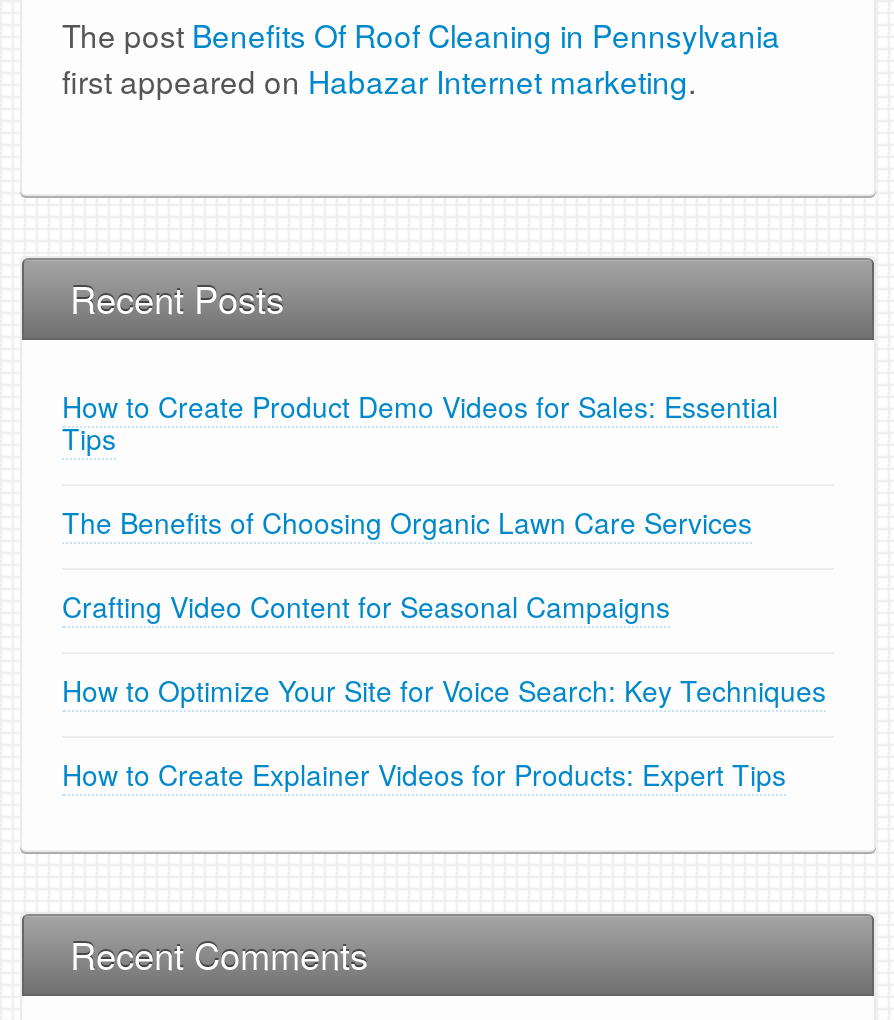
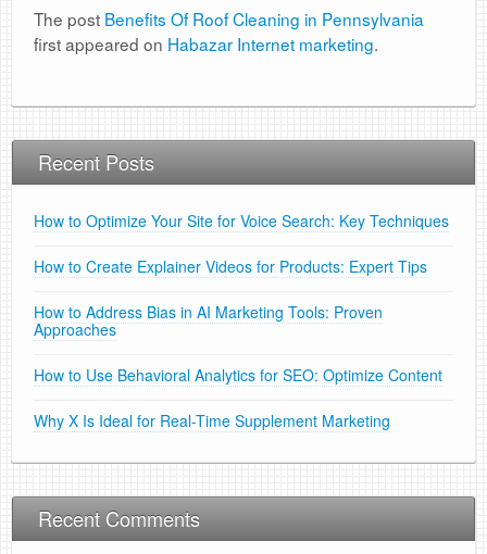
- How to Create Product Demo Videos for Sales: Essential
- Tips
- The Benefits of Choosing Organic Lawn Care Services
- Crafting Video Content for Seasonal Campaigns

moved up: How to Optimize Your Site for Voice Search: Key Techniques | How to Create Explainer Videos for Products: Expert Tips

+ How to Address Bias in AI Marketing Tools: Proven
+ Approaches
+ How to Use Behavioral Analytics for SEO: Optimize Content
+ Why X Is Ideal for Real-Time Supplement Marketing
